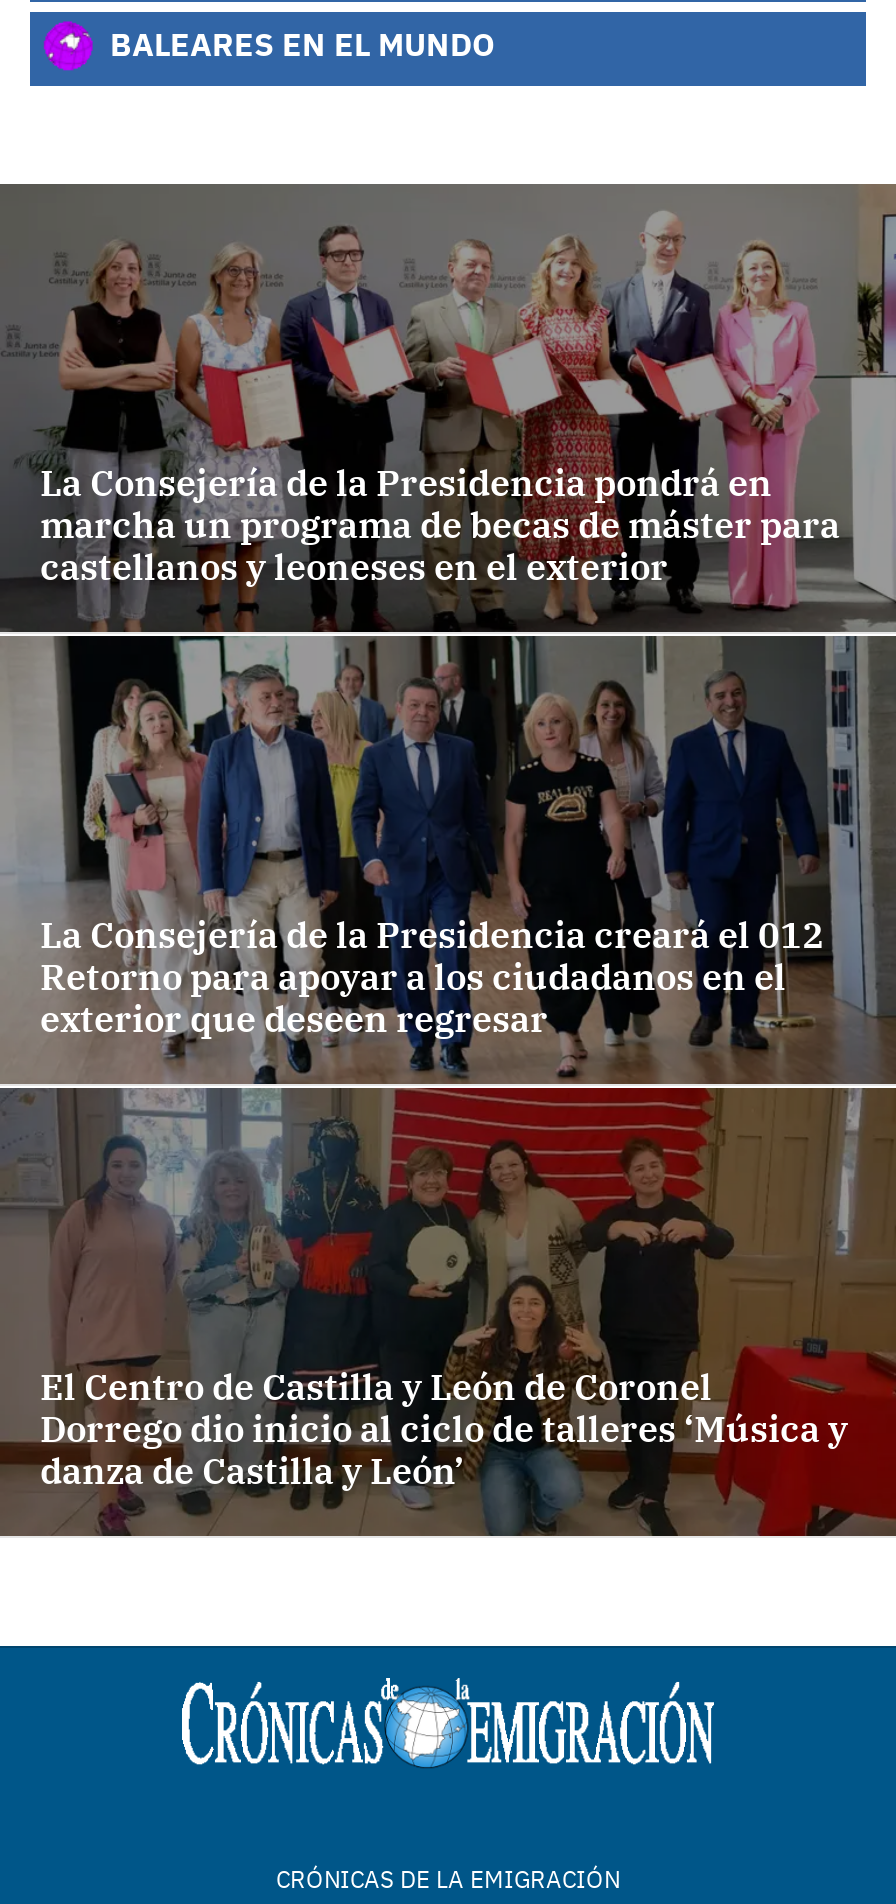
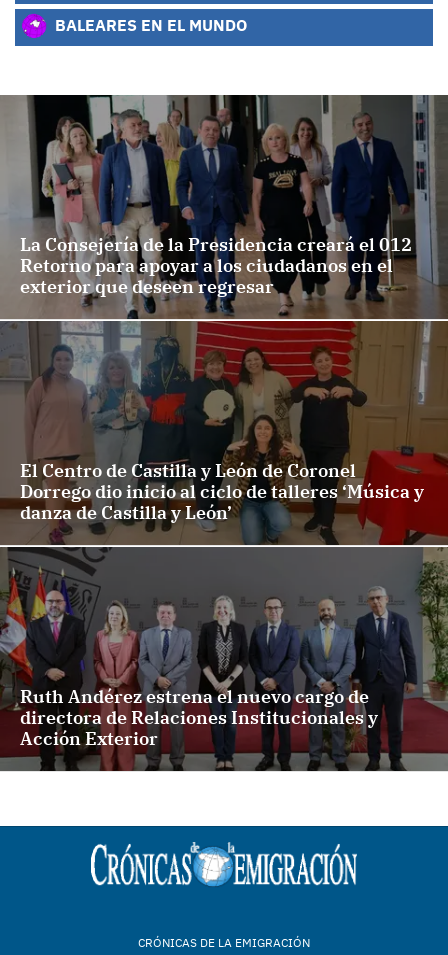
- [image]
- La Consejería de la Presidencia pondrá en
- marcha un programa de becas de máster para
- castellanos y leoneses en el exterior

moved up: [image] | La Consejería de la Presidencia creará el 012 | Retorno para apoyar a los ciudadanos en el | exterior que deseen regresar | El Centro de Castilla y León de Coronel | Dorrego dio inicio al ciclo de talleres ‘Música y | danza de Castilla y León’

+ [image]
+ Ruth Andérez estrena el nuevo cargo de
+ directora de Relaciones Institucionales y
+ Acción Exterior
